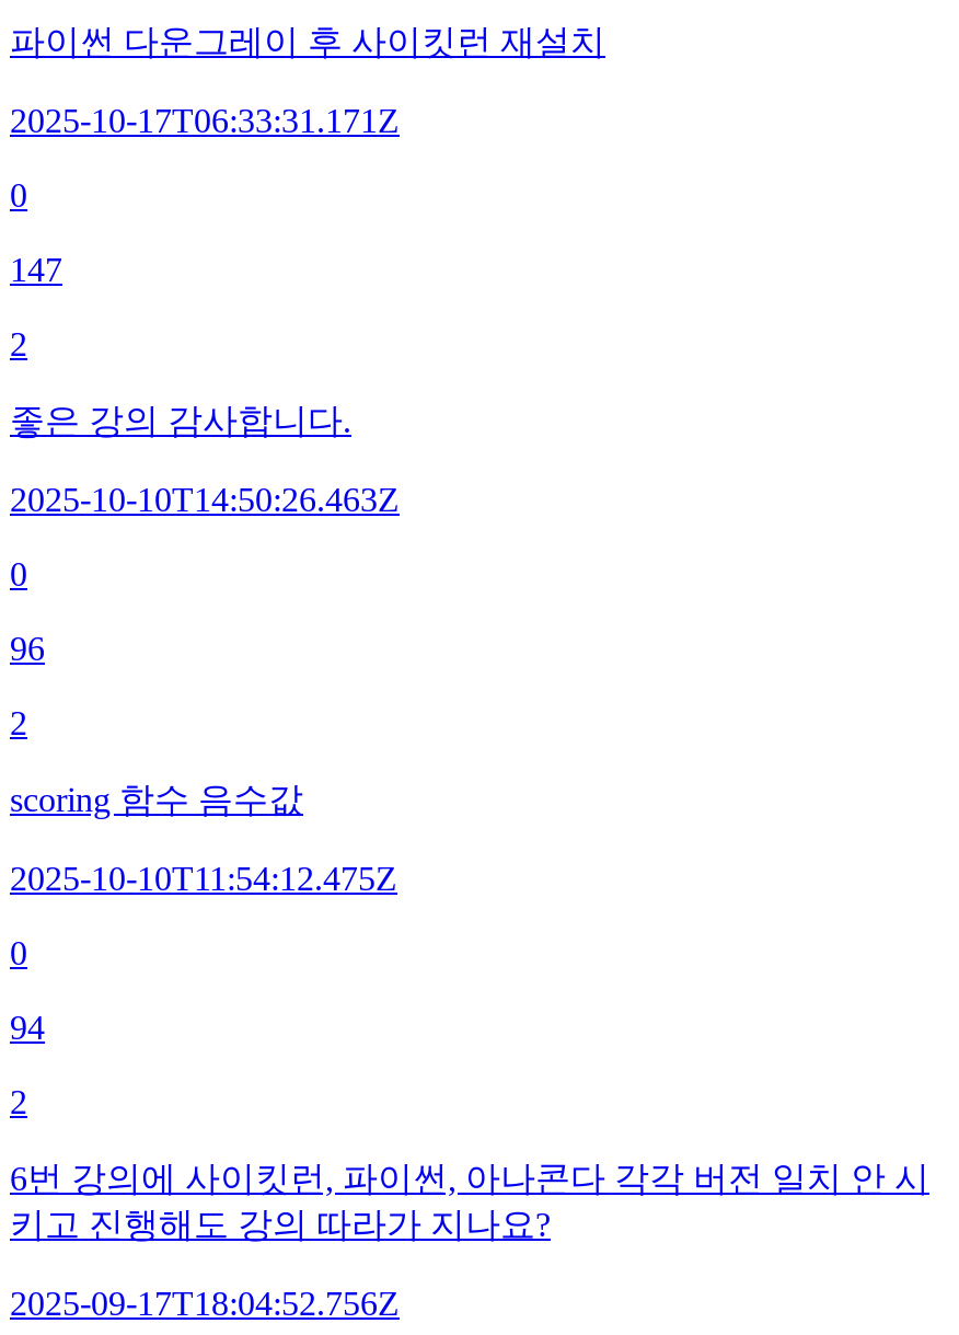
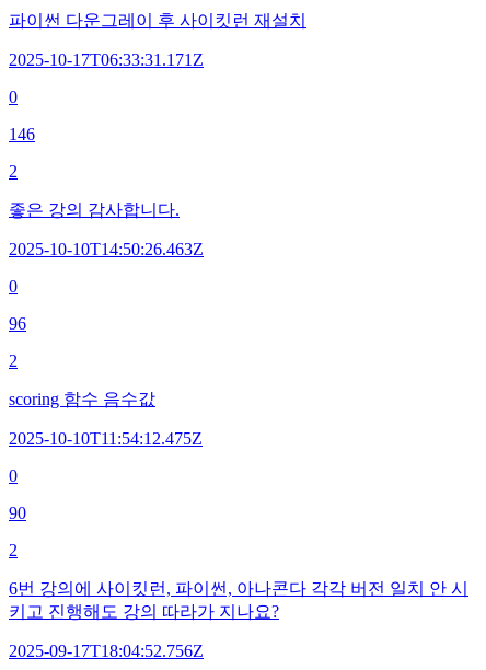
- 147
+ 146

- 94
+ 90
